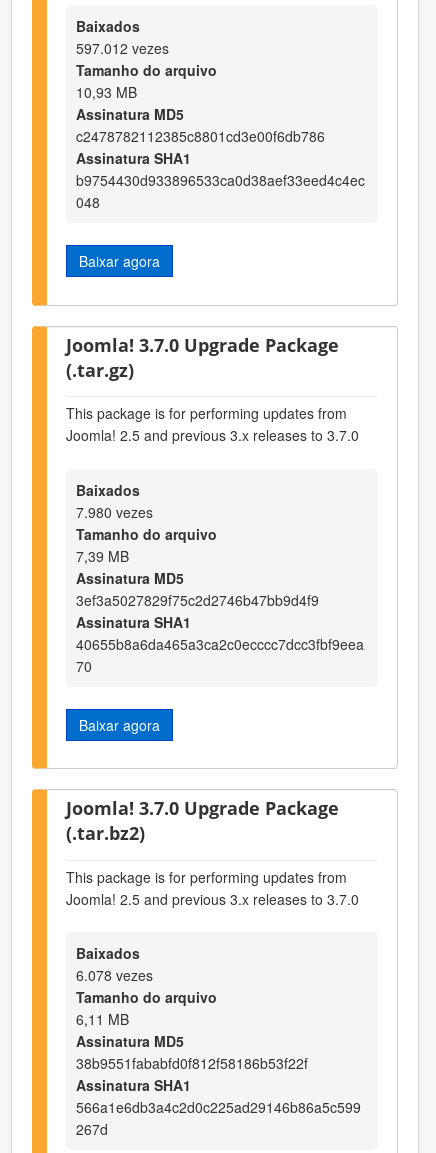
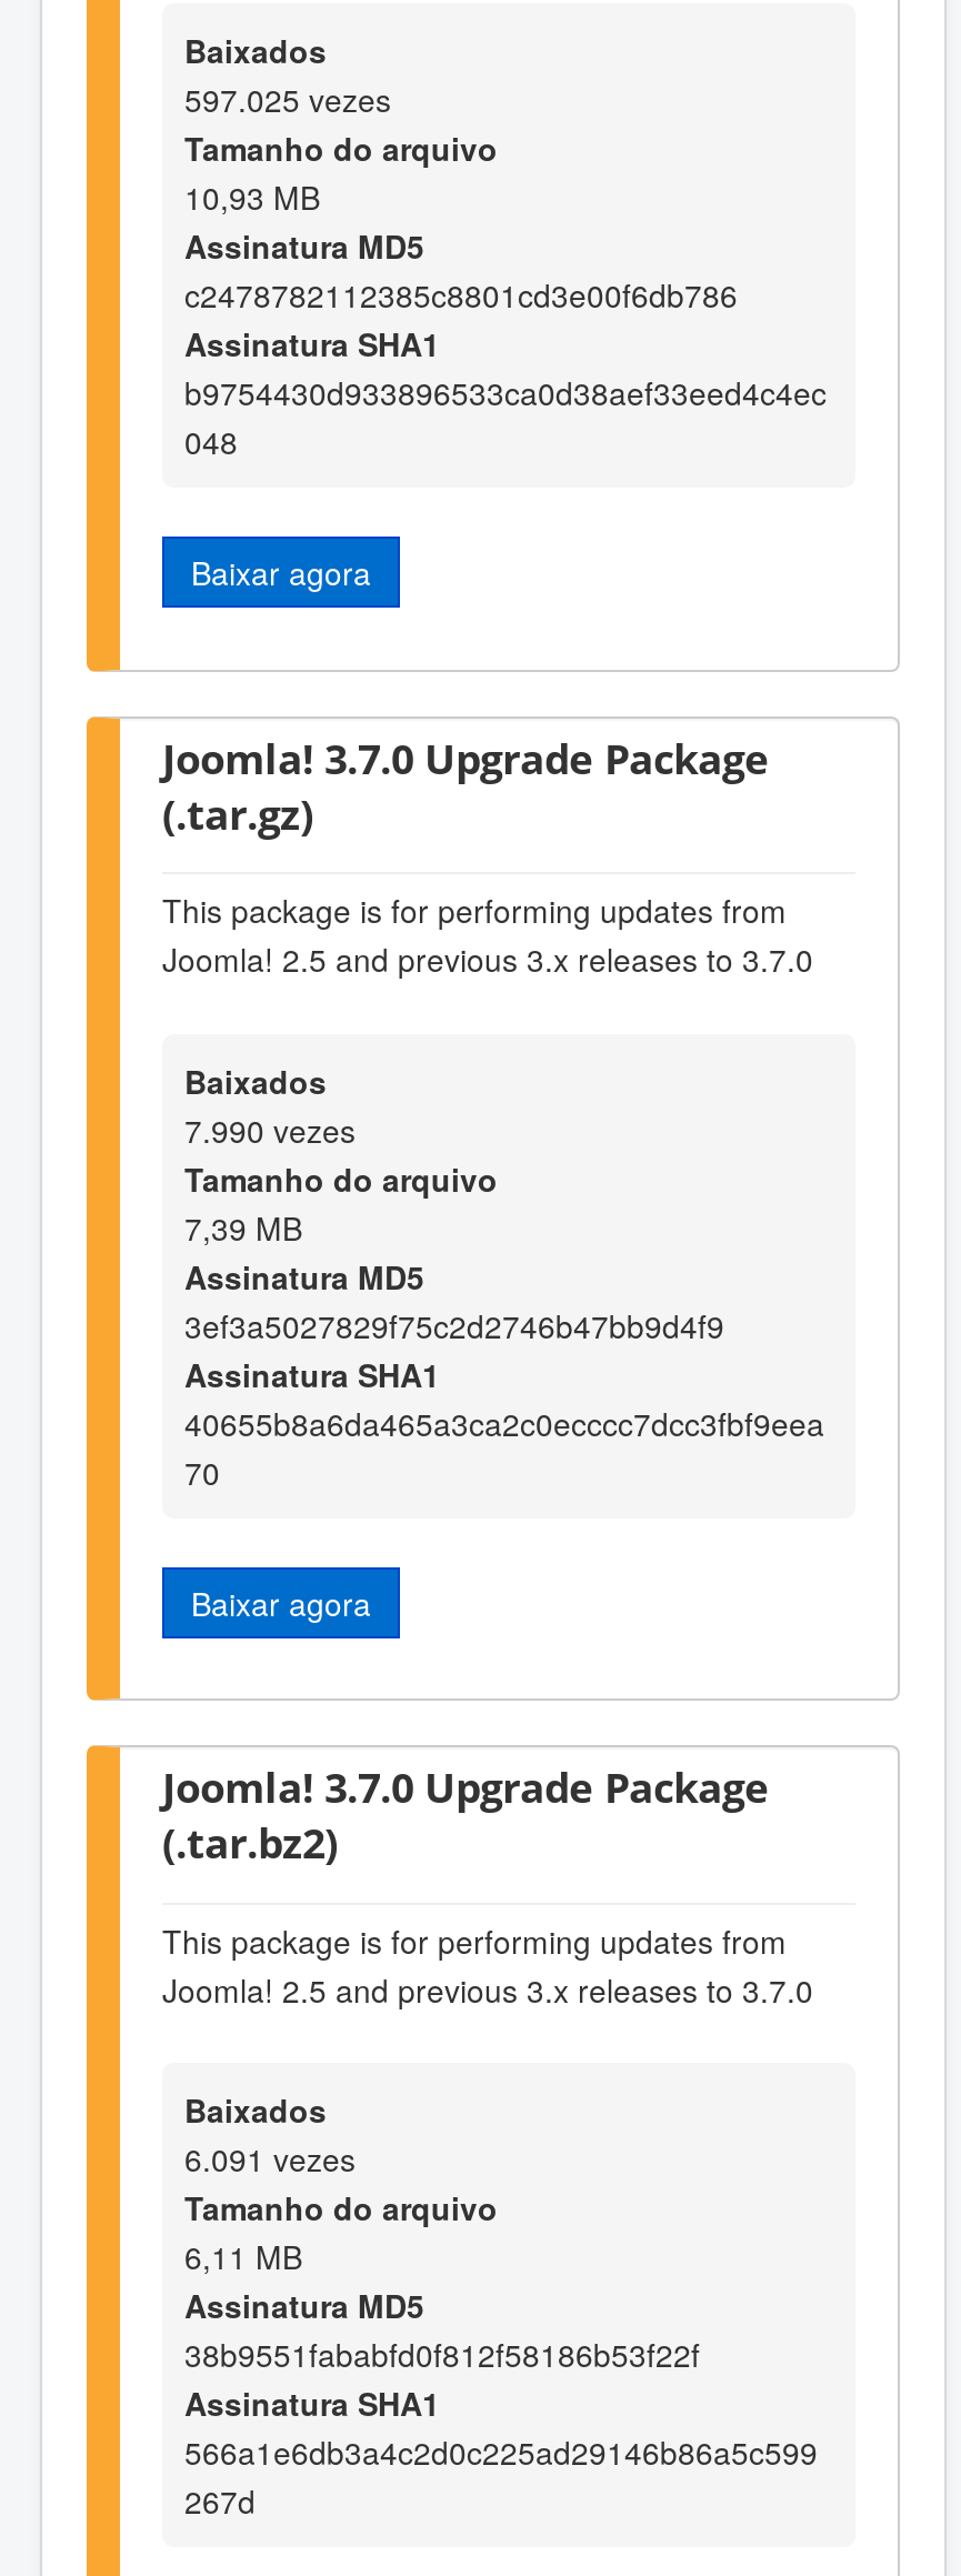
- 597.012 vezes
+ 597.025 vezes

- 7.980 vezes
+ 7.990 vezes

- 6.078 vezes
+ 6.091 vezes
